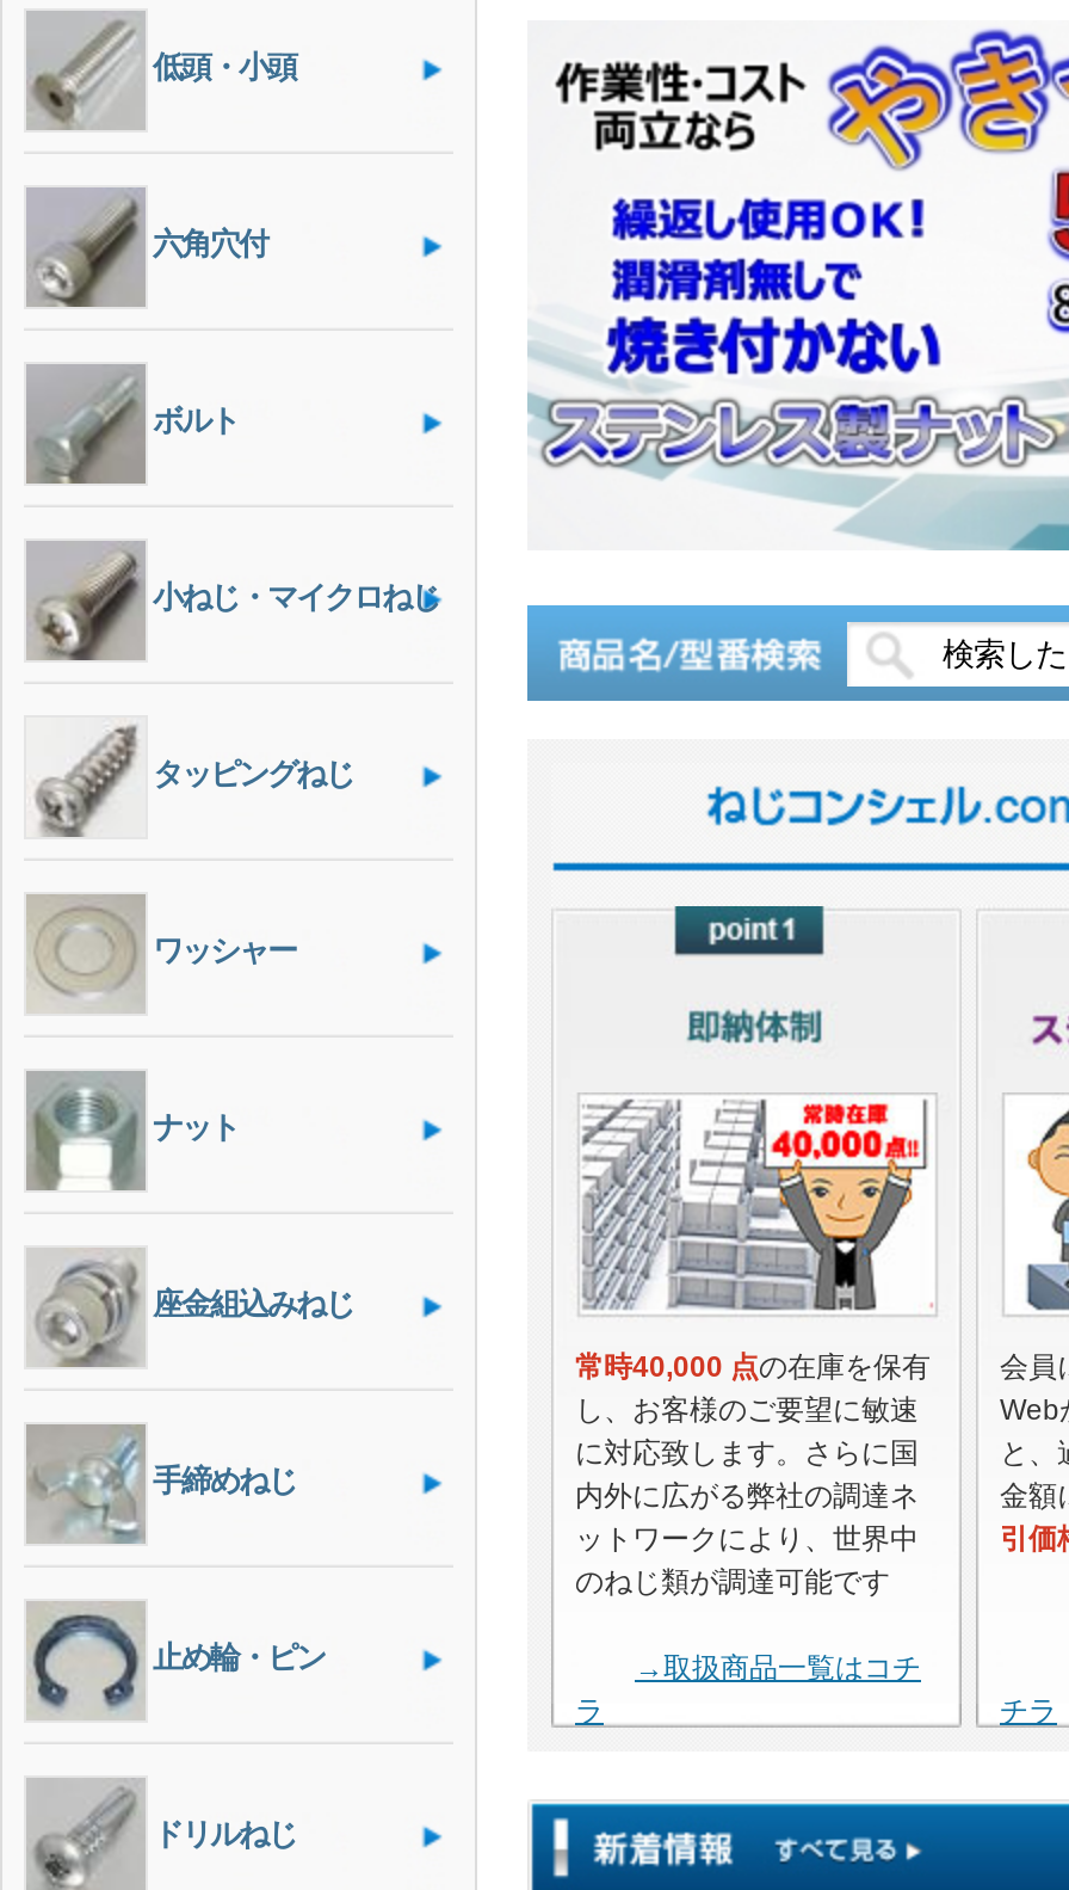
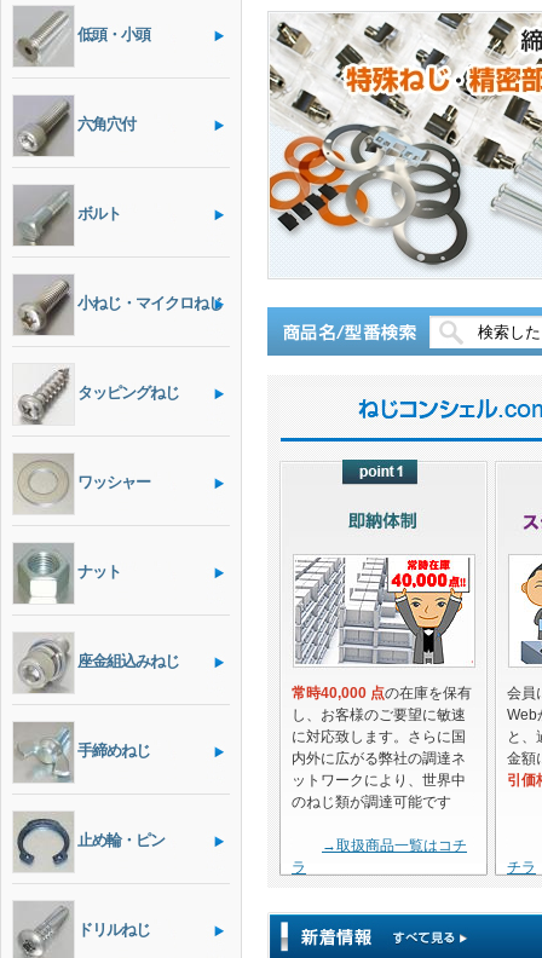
- [image]
+ [image]
